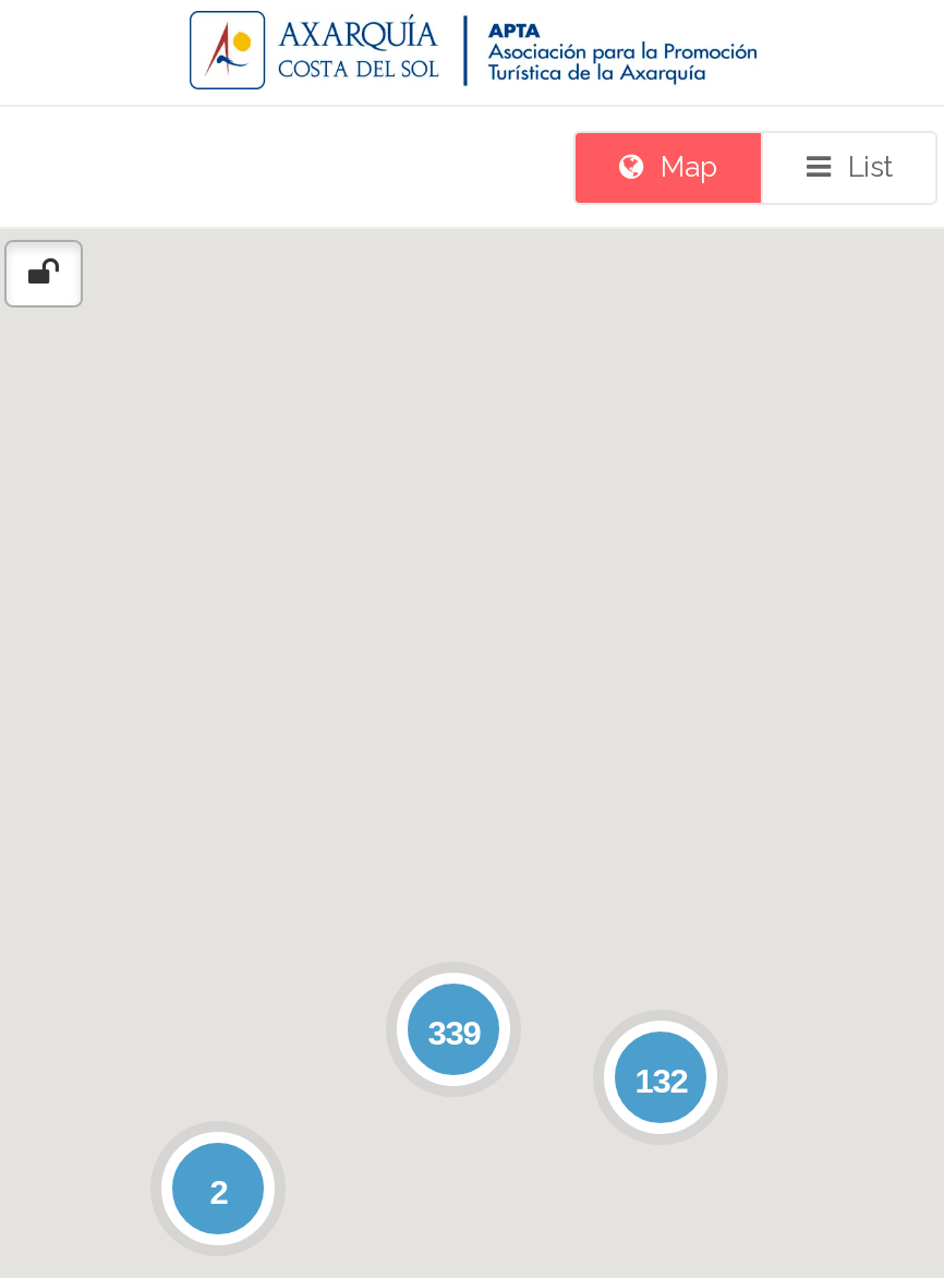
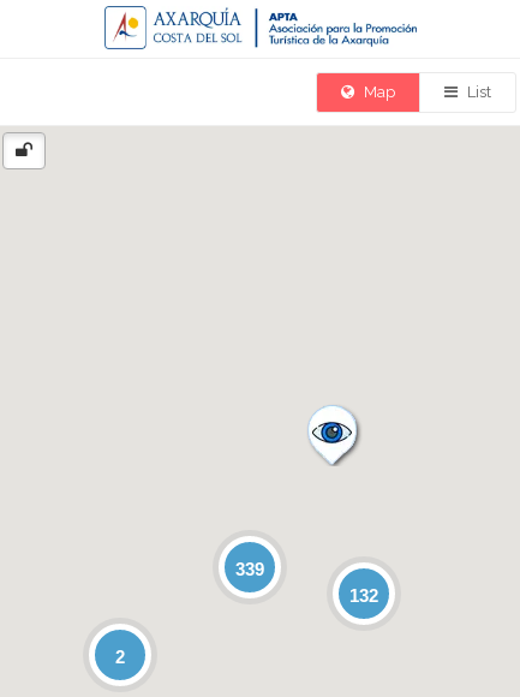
+ [image]
